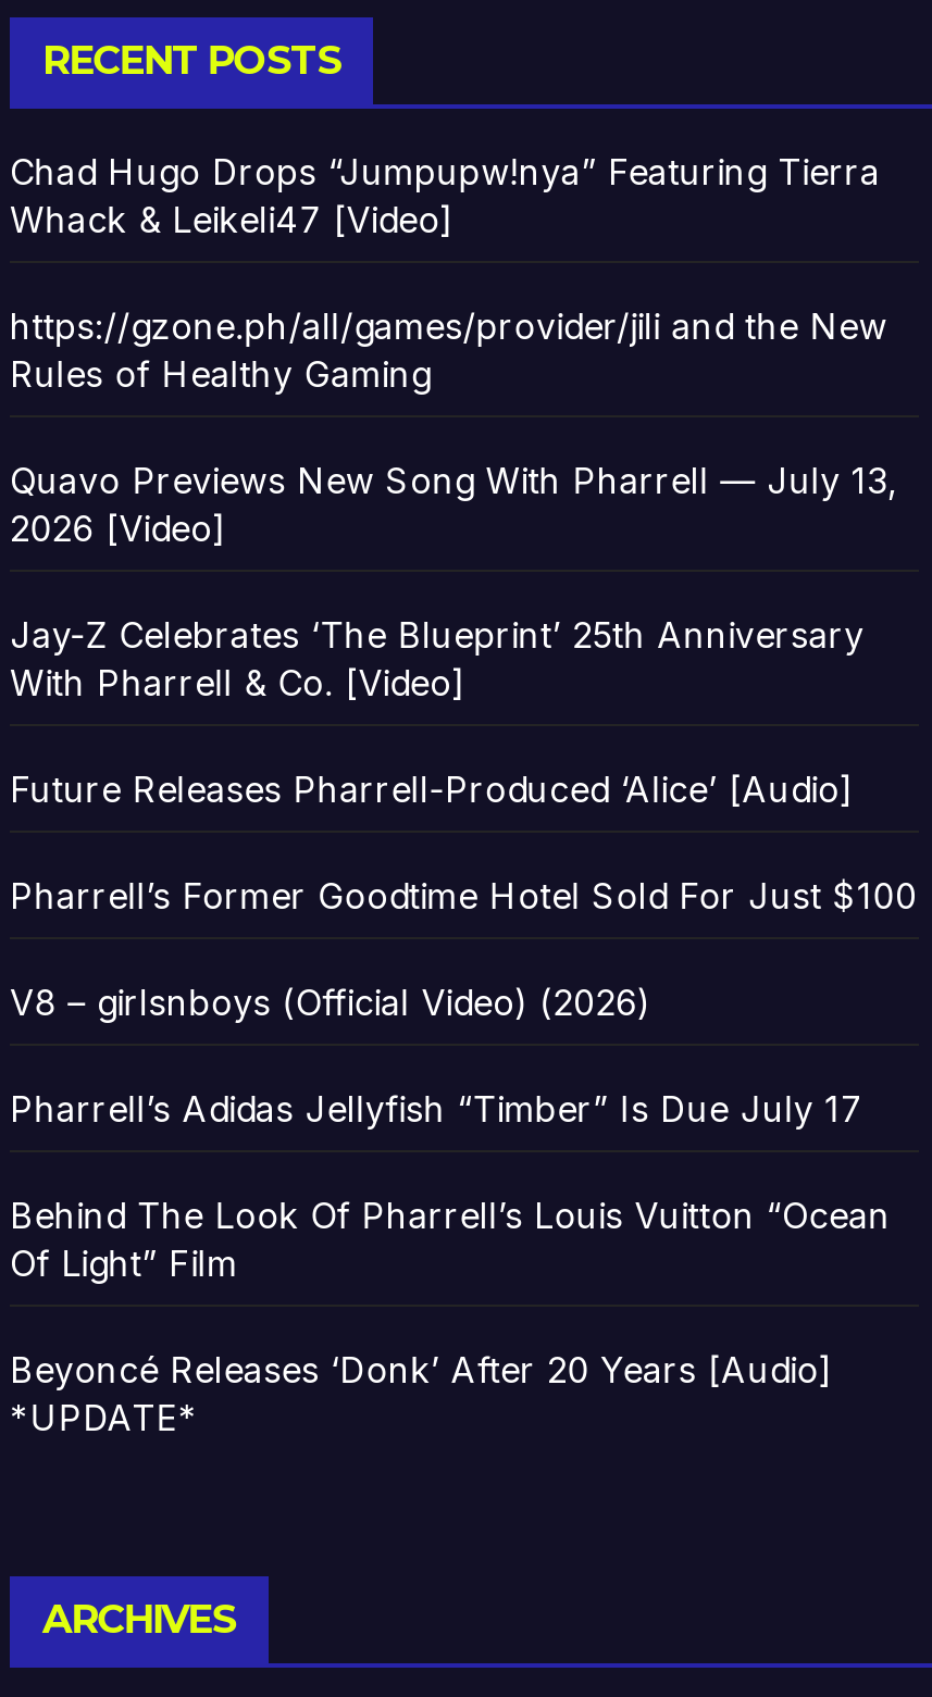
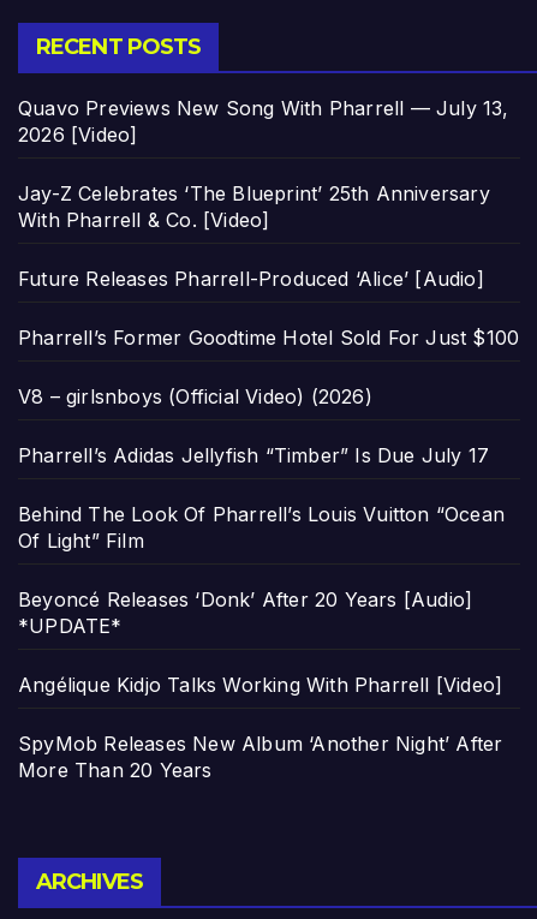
- Chad Hugo Drops “Jumpupw!nya” Featuring Tierra
- Whack & Leikeli47 [Video]
- https://gzone.ph/all/games/provider/jili and the New
- Rules of Healthy Gaming

moved up: Quavo Previews New Song With Pharrell — July 13, | 2026 [Video] | Jay-Z Celebrates ‘The Blueprint’ 25th Anniversary | ... | Beyoncé Releases ‘Donk’ After 20 Years [Audio] | *UPDATE*

+ Angélique Kidjo Talks Working With Pharrell [Video]
+ SpyMob Releases New Album ‘Another Night’ After
+ More Than 20 Years
